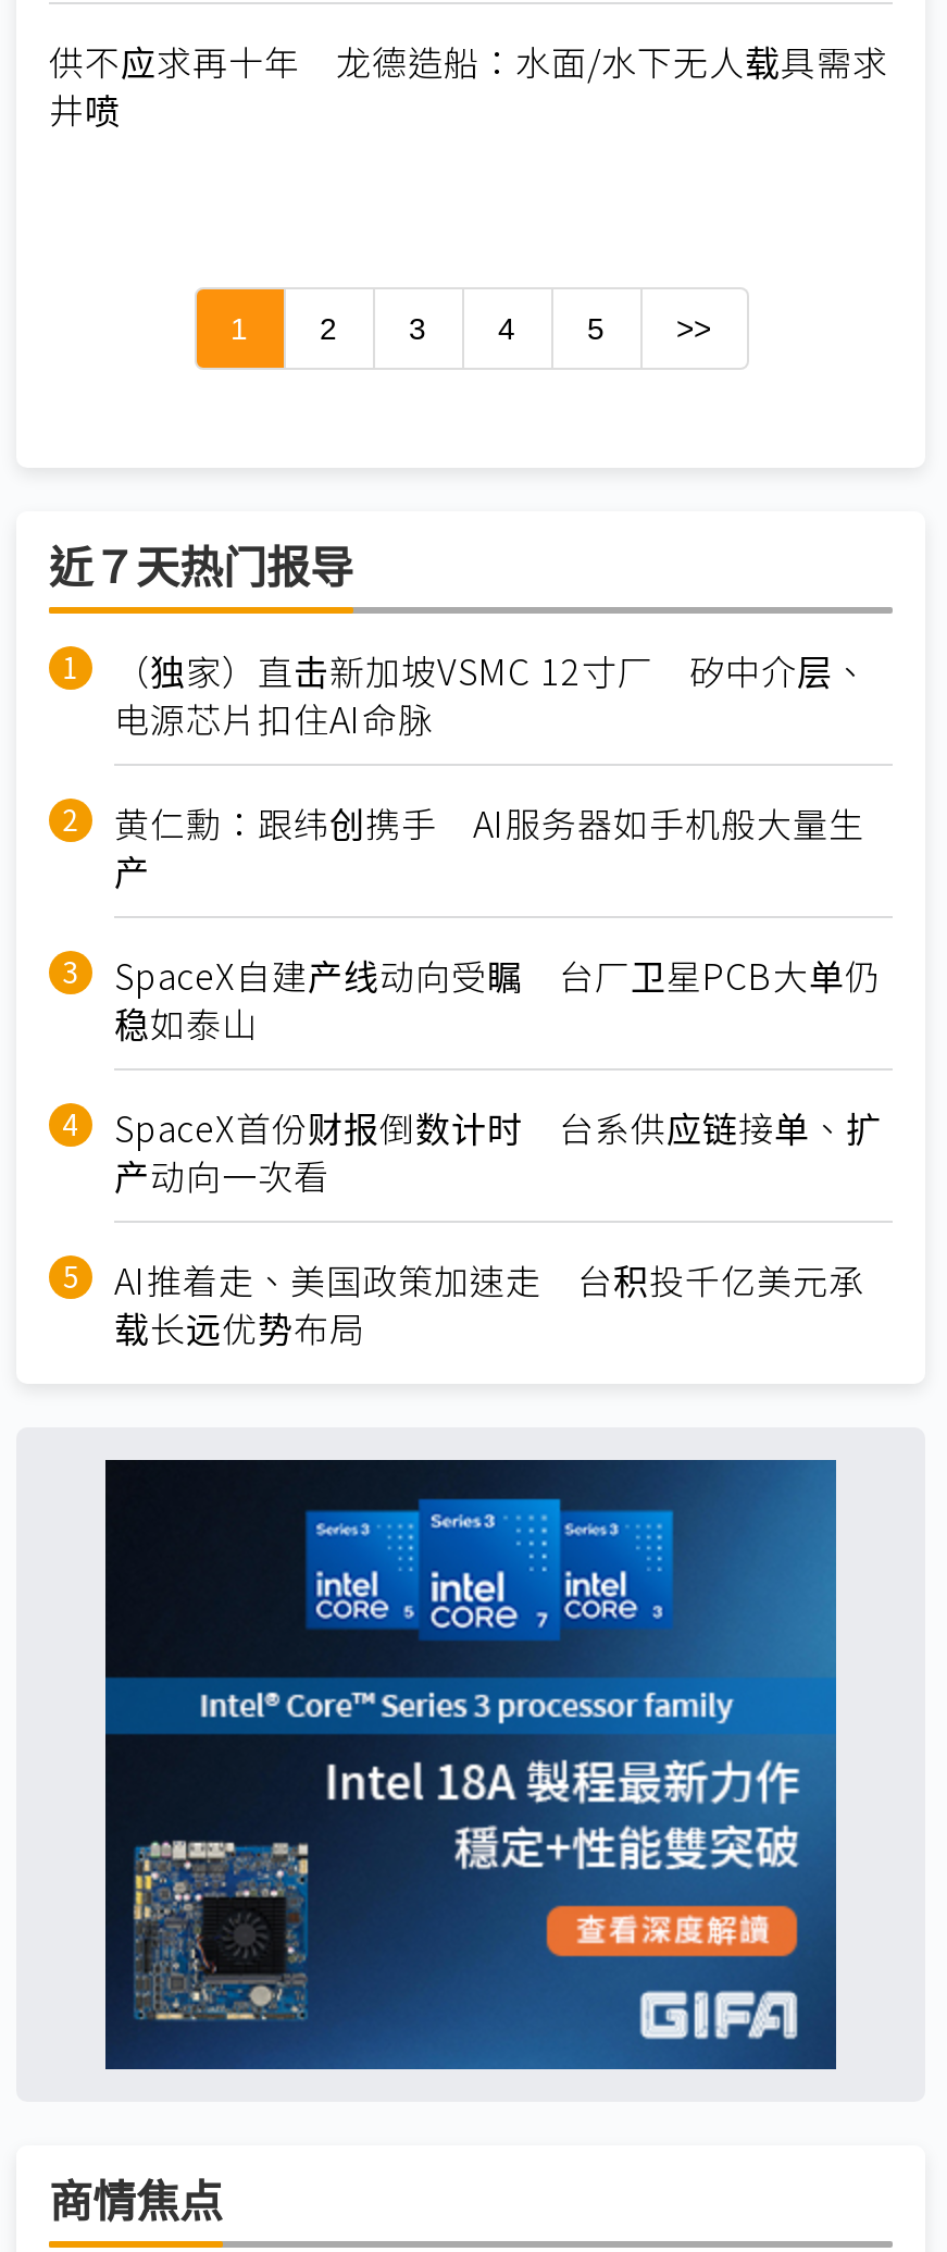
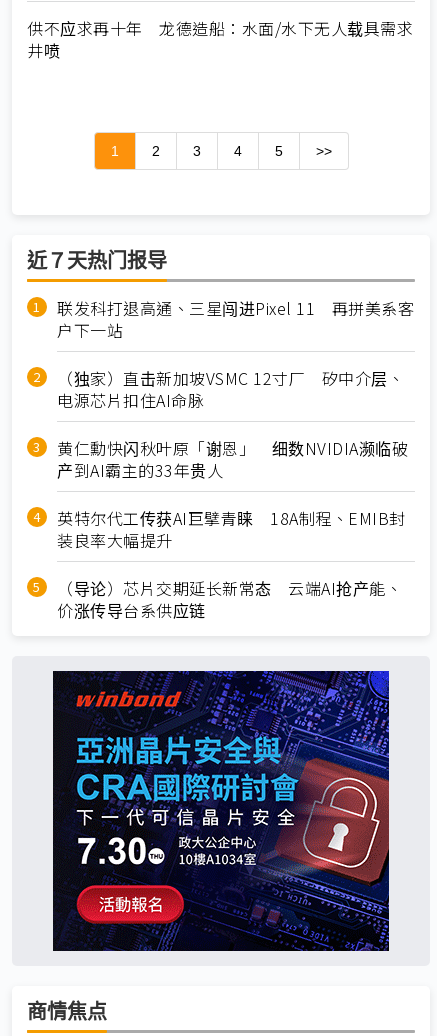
+ 联发科打退高通、三星闯进Pixel 11 再拼美系客
+ 户下一站

moved down: （独家）直击新加坡VSMC 12寸厂 矽中介层、 | 电源芯片扣住AI命脉

- 黄仁勳：跟纬创携手 AI服务器如手机般大量生
- 产
- SpaceX自建产线动向受瞩 台厂卫星PCB大单仍
- 稳如泰山
- SpaceX首份财报倒数计时 台系供应链接单、扩
- 产动向一次看
- AI推着走、美国政策加速走 台积投千亿美元承
- 载长远优势布局
+ 黄仁勳快闪秋叶原「谢恩」 细数NVIDIA濒临破
+ 产到AI霸主的33年贵人
+ 英特尔代工传获AI巨擘青睐 18A制程、EMIB封
+ 装良率大幅提升
+ （导论）芯片交期延长新常态 云端AI抢产能、
+ 价涨传导台系供应链

- [image]
+ [image]
